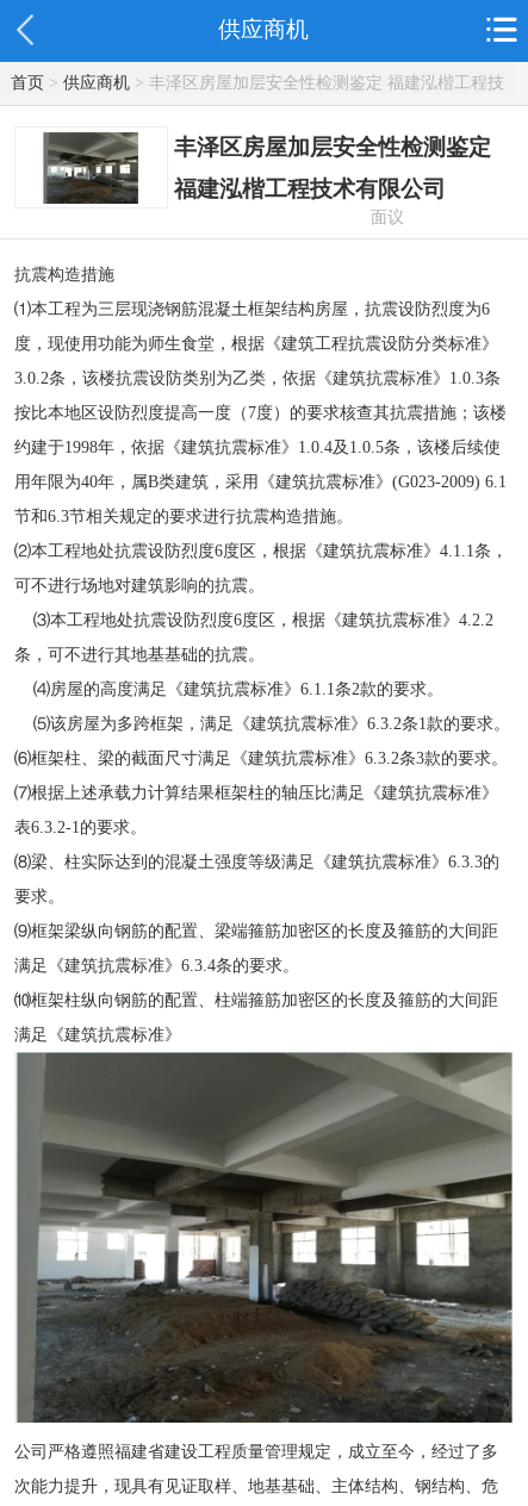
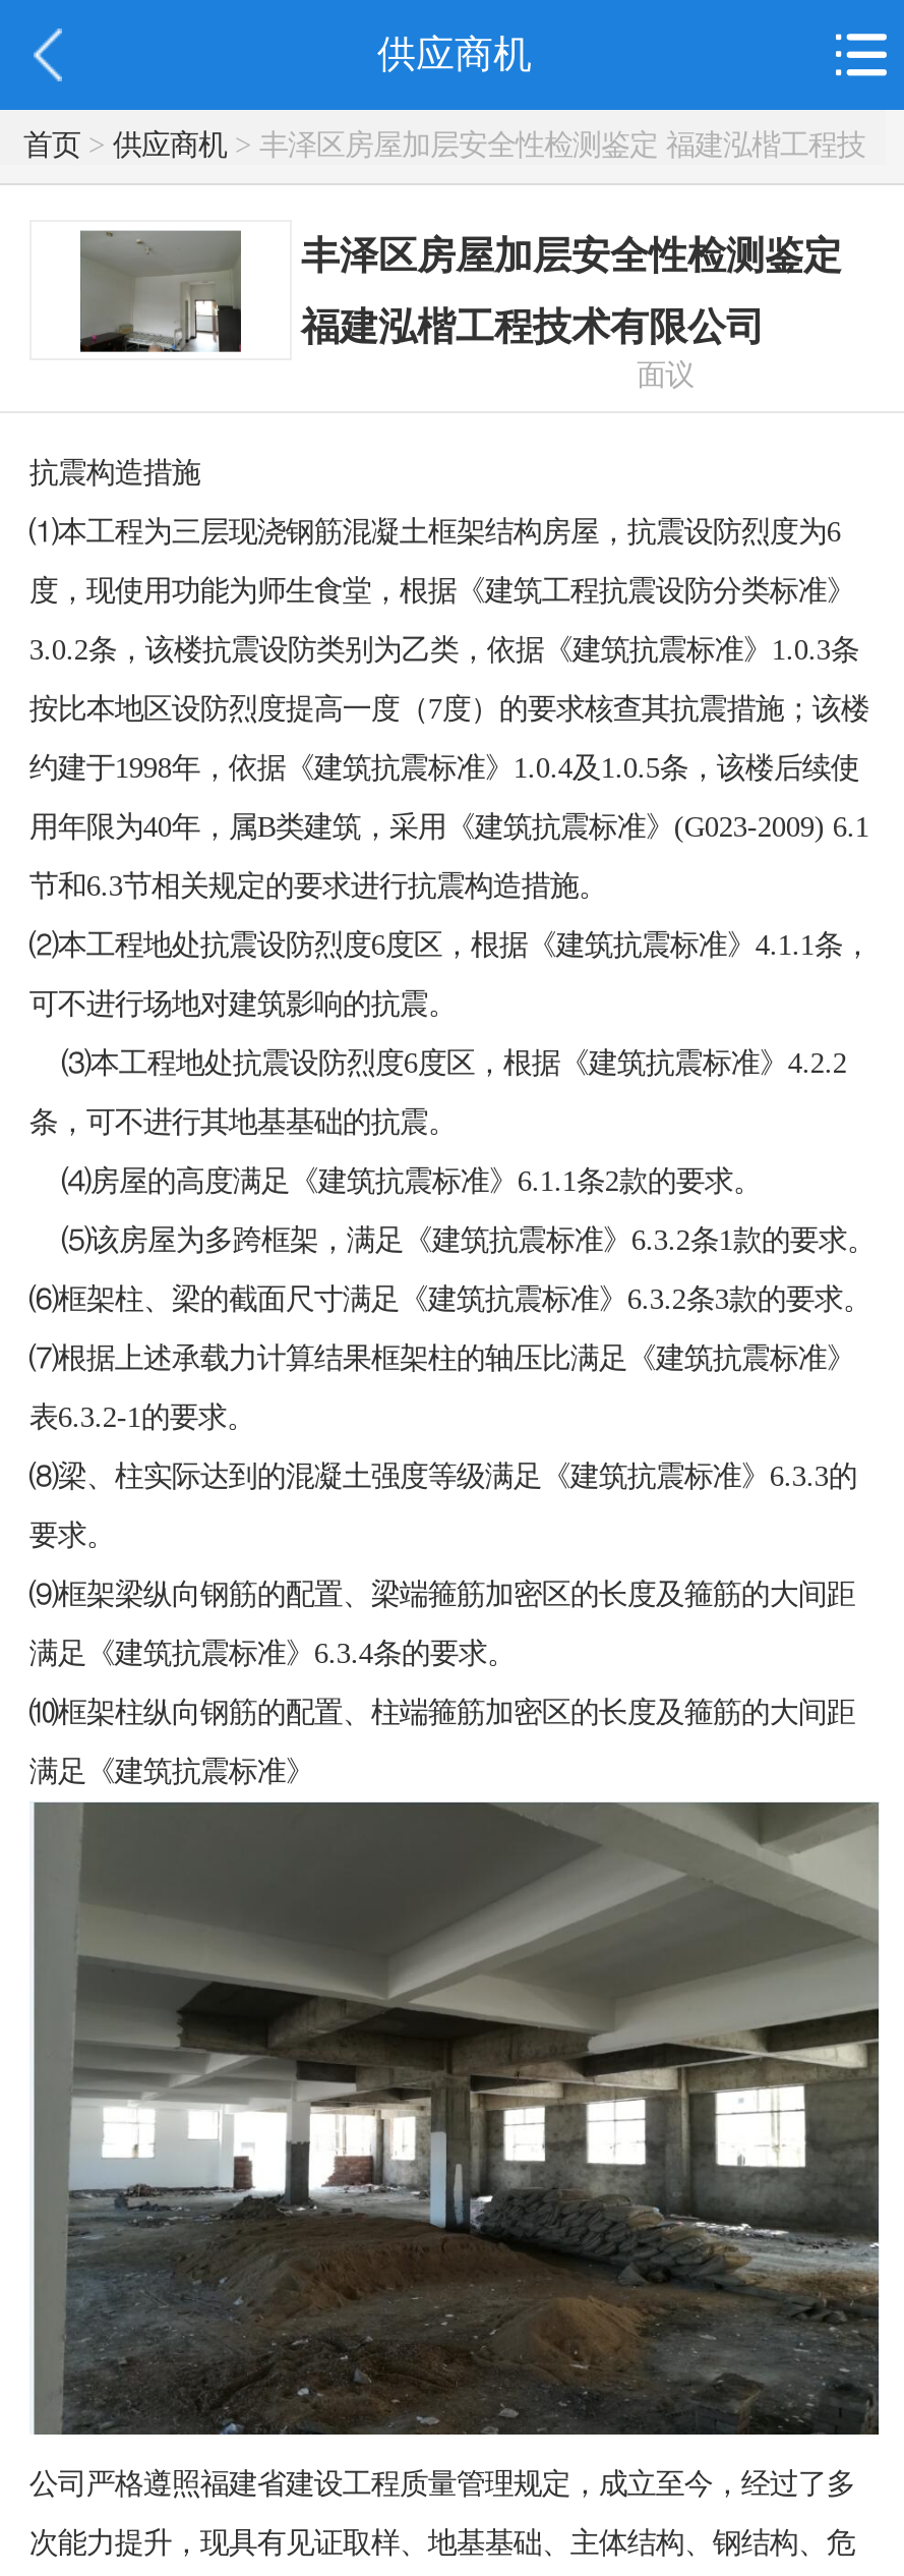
- [image]
+ [image]
